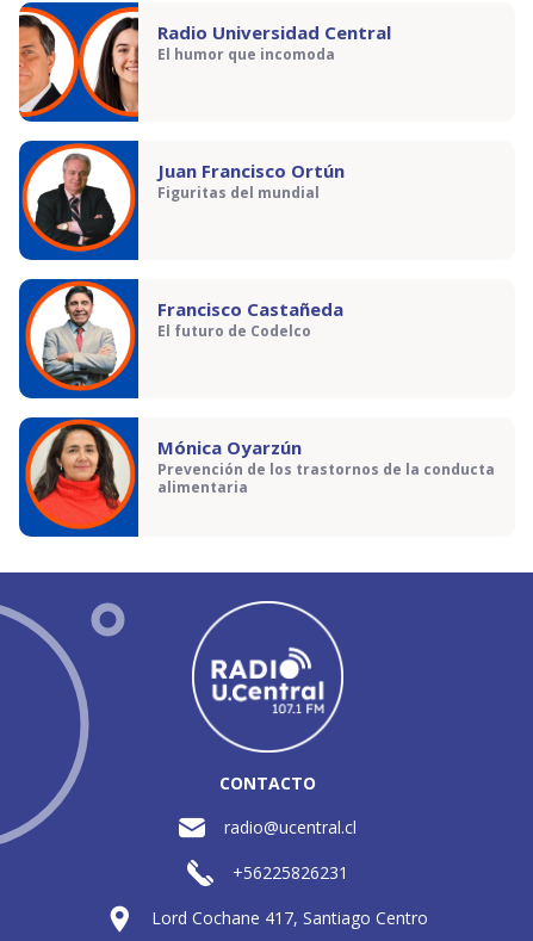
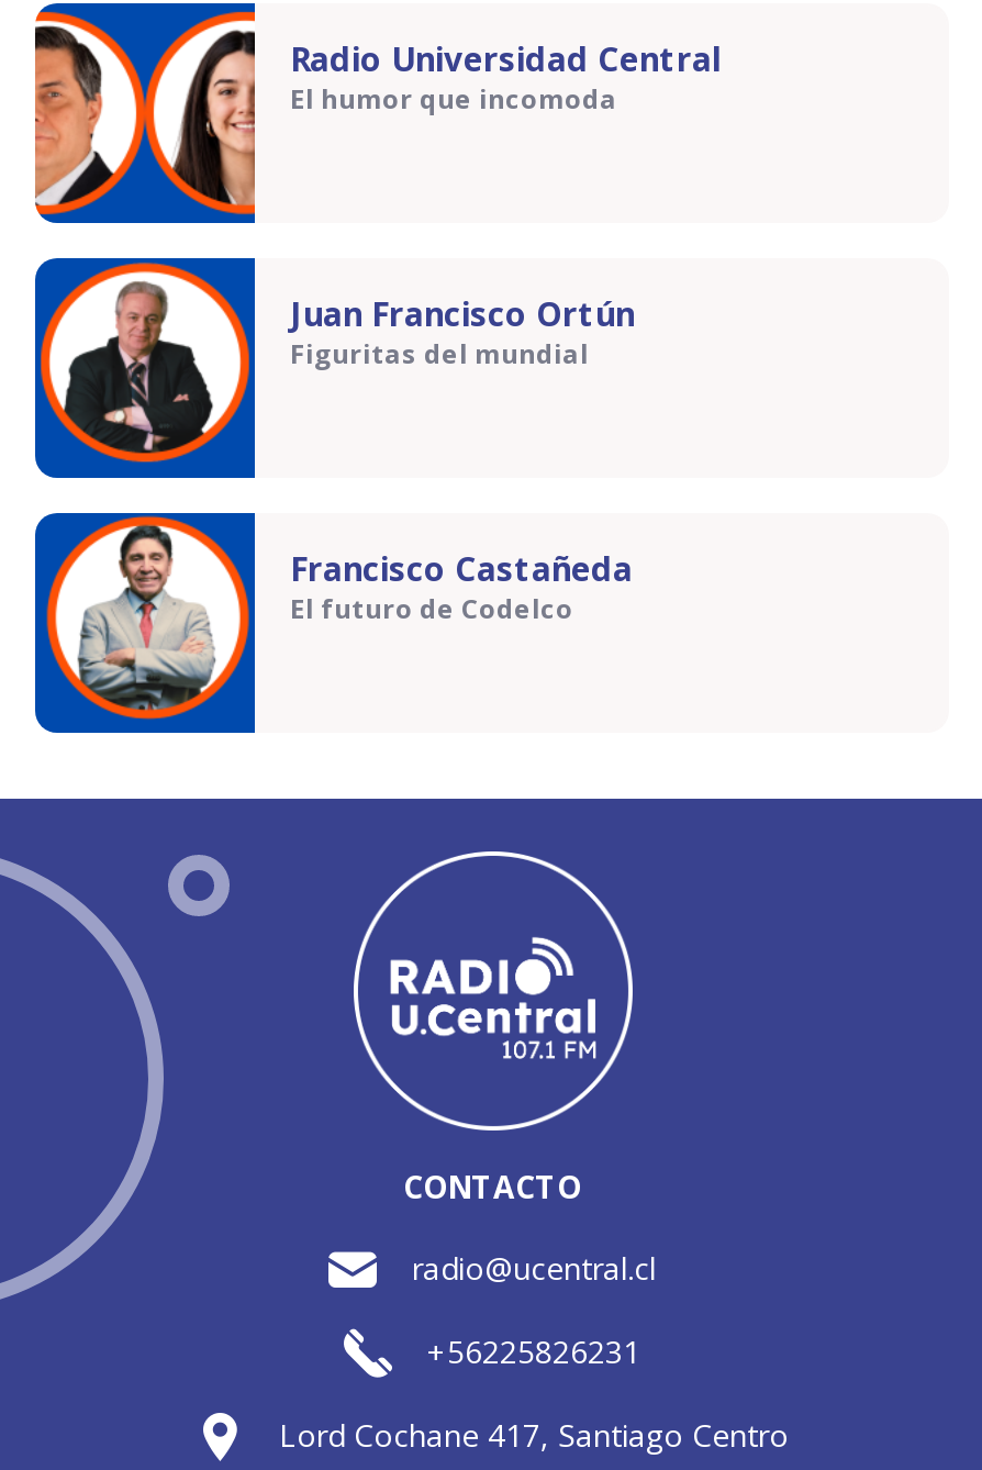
- [image]
- Mónica Oyarzún
- Prevención de los trastornos de la conducta
- alimentaria
